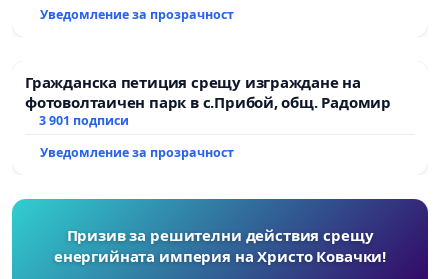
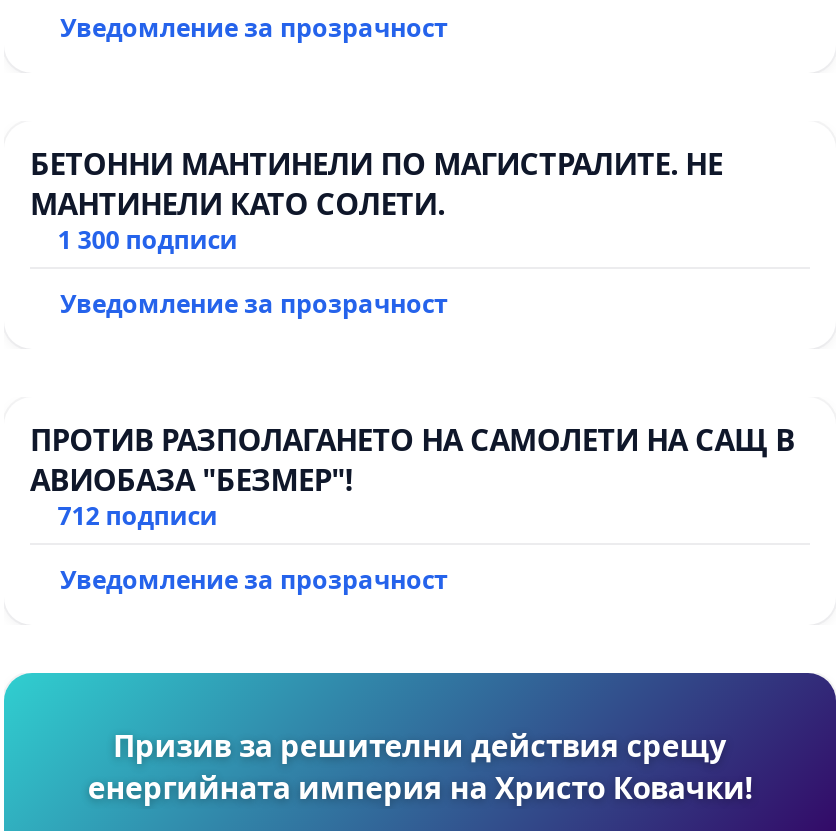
- Гражданска петиция срещу изграждане на
- фотоволтаичен парк в с.Прибой, общ. Радомир
- 3 901 подписи
+ БЕТОННИ МАНТИНЕЛИ ПО МАГИСТРАЛИТЕ. НЕ
+ МАНТИНЕЛИ КАТО СОЛЕТИ.
+ 1 300 подписи
+ Уведомление за прозрачност
+ ПРОТИВ РАЗПОЛАГАНЕТО НА САМОЛЕТИ НА САЩ В
+ АВИОБАЗА "БЕЗМЕР"!
+ 712 подписи
